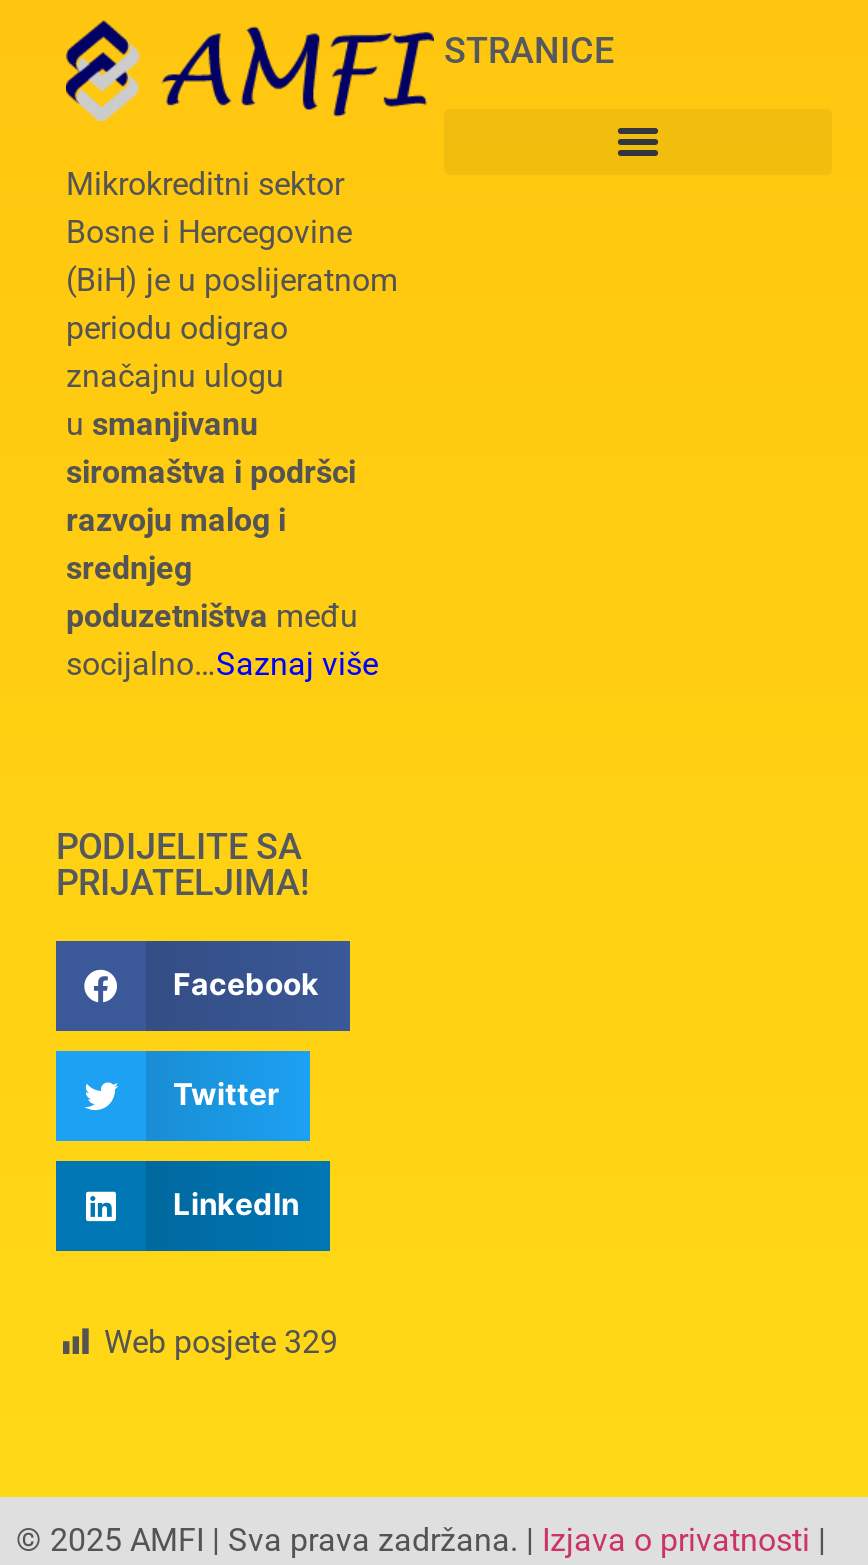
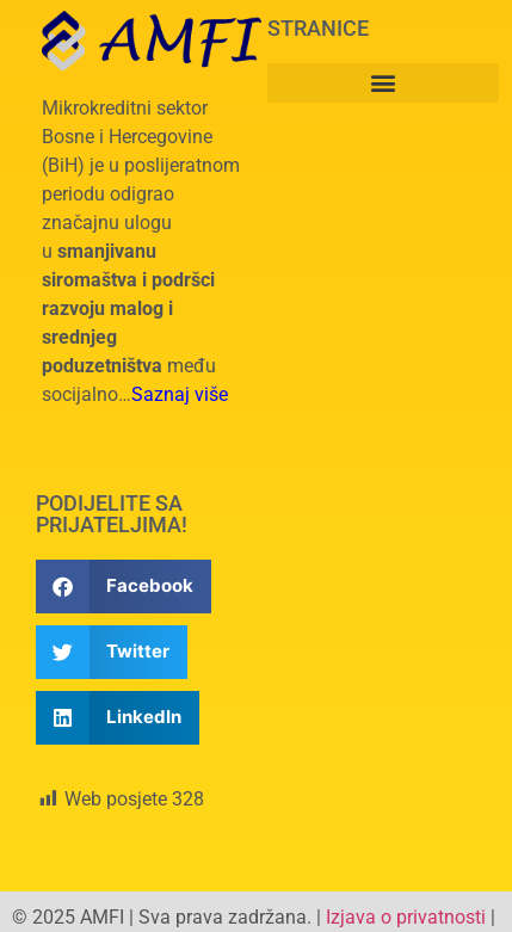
- Web posjete 329
+ Web posjete 328
